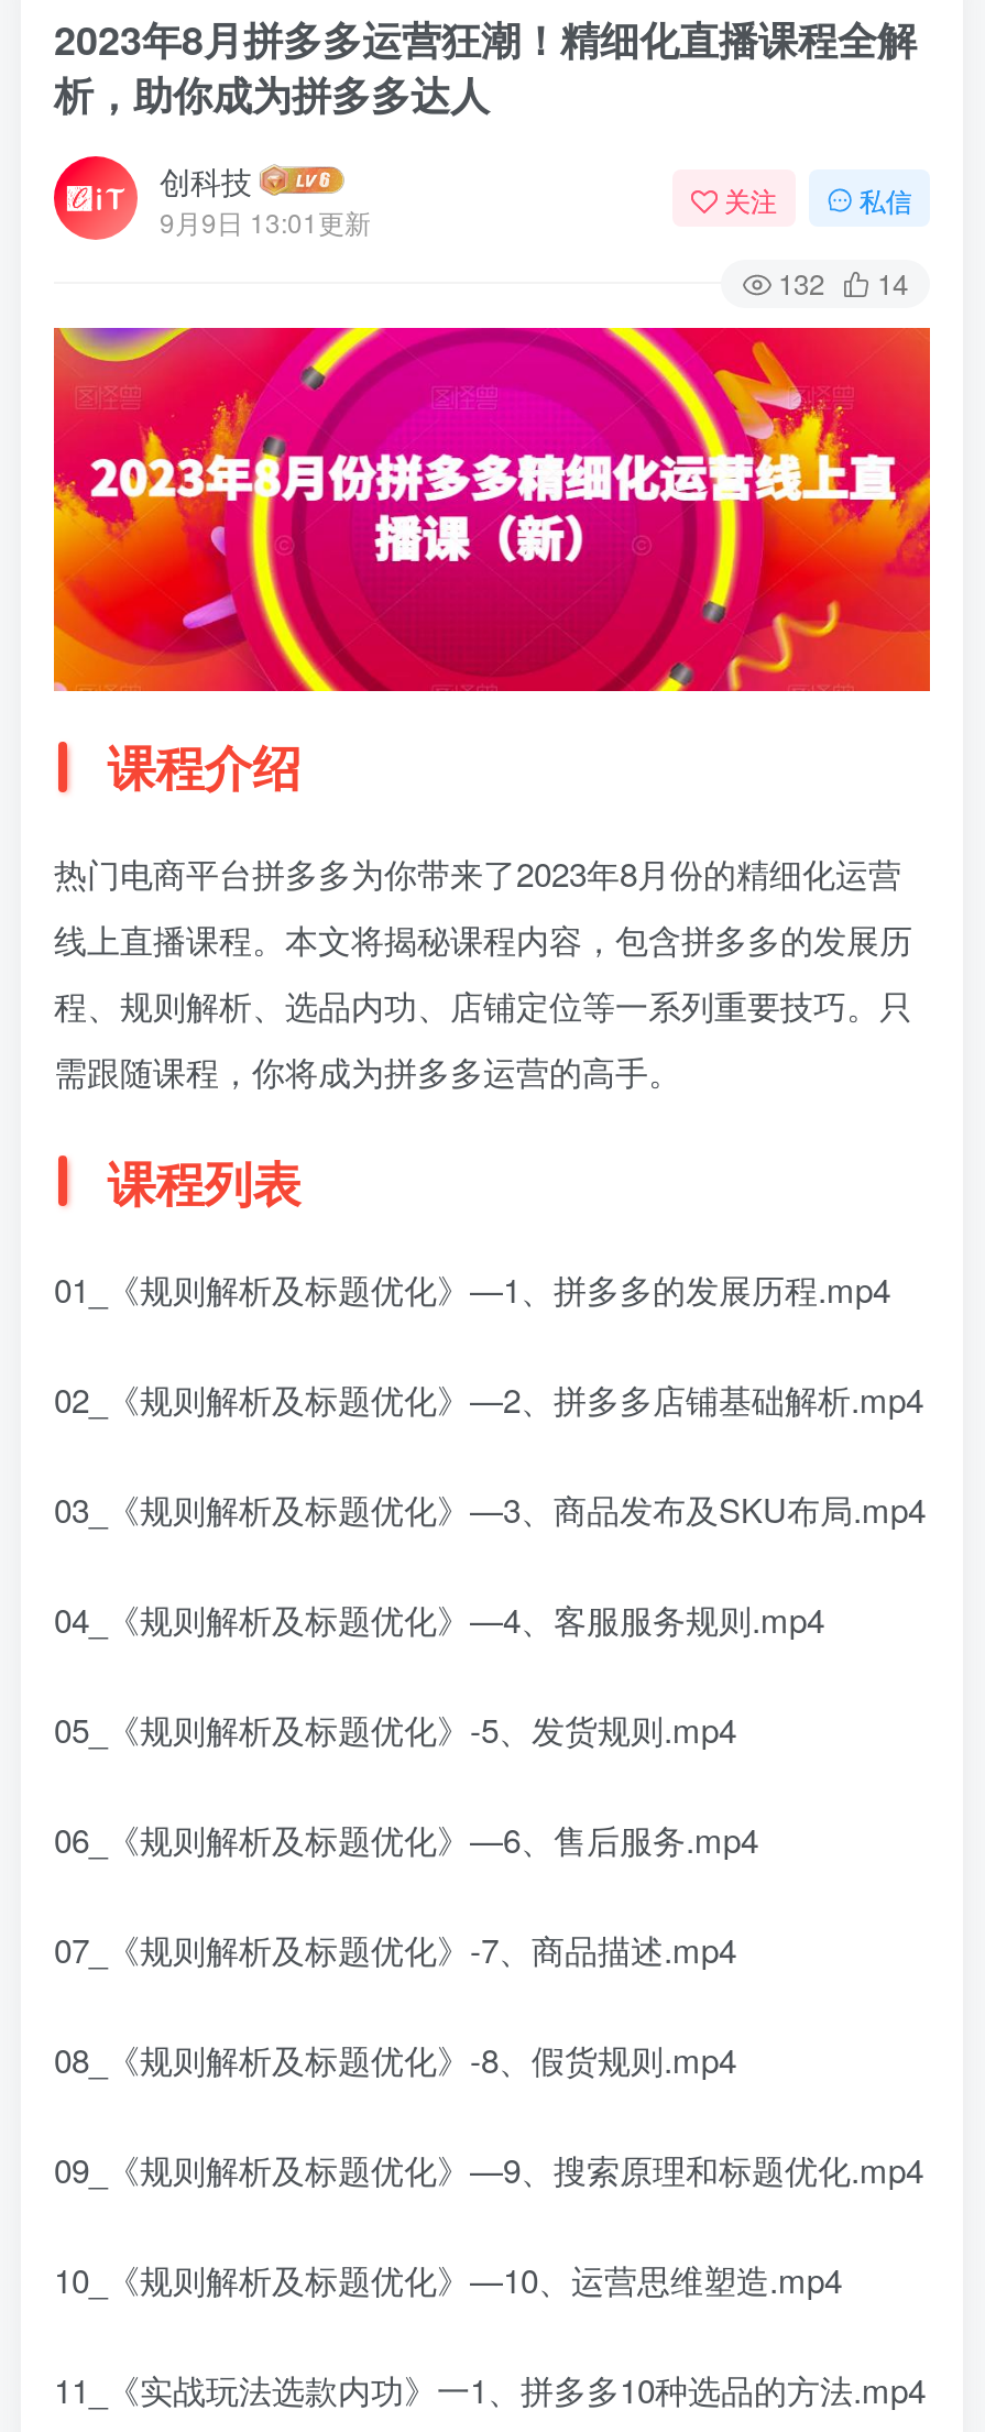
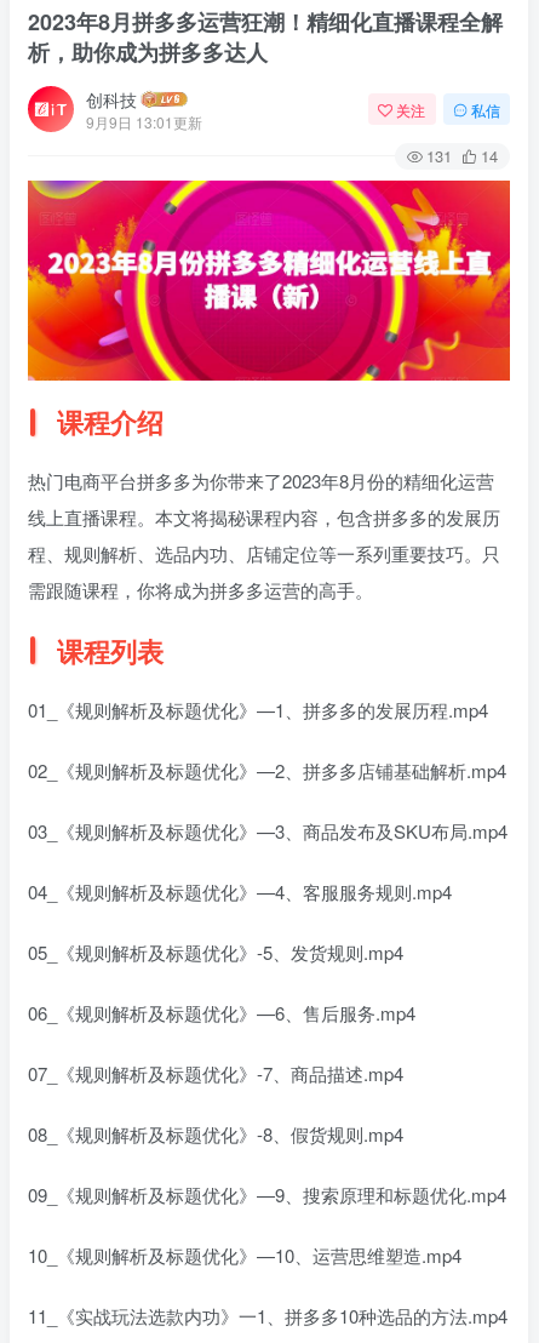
- 132 14
+ 131 14
